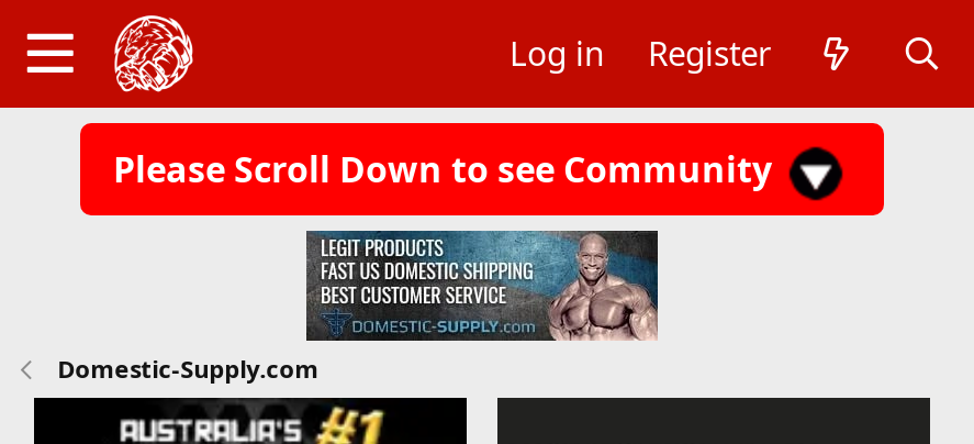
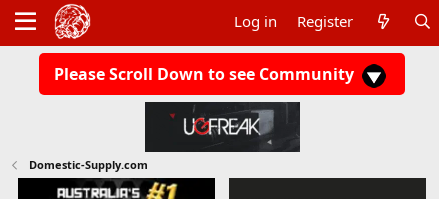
- [image]
+ [image]
